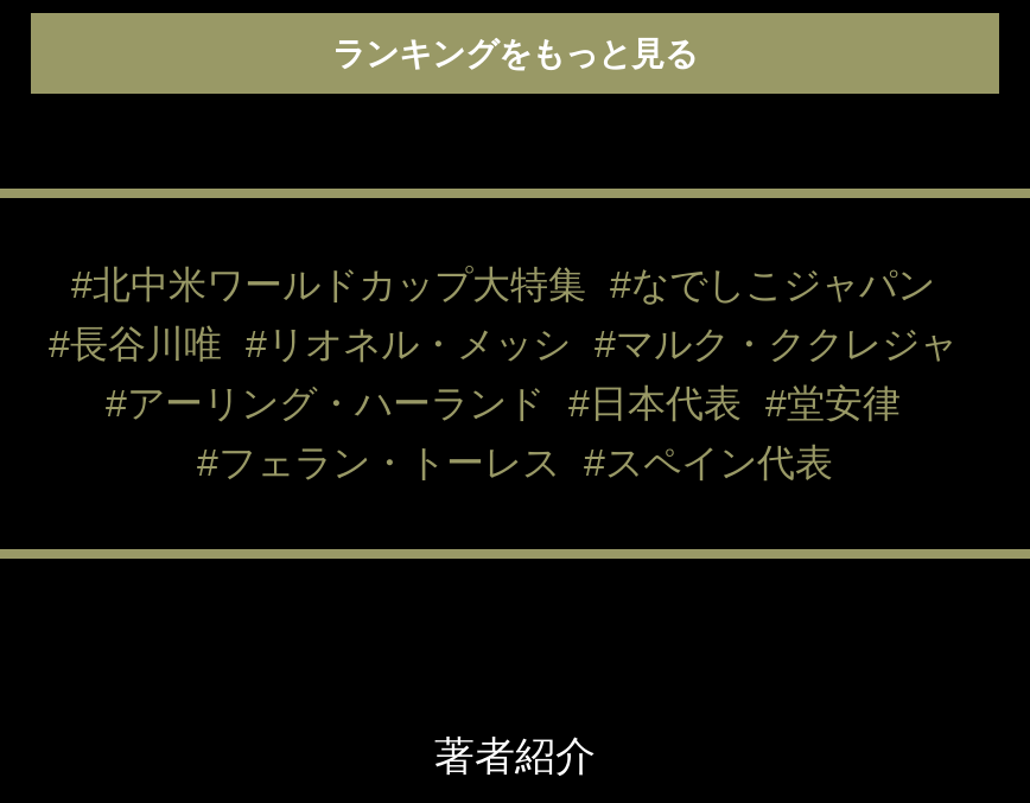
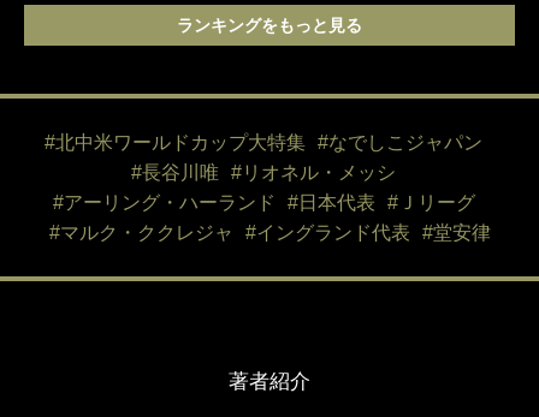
- #長谷川唯 #リオネル・メッシ #マルク・ククレジャ
+ #長谷川唯 #リオネル・メッシ

- #アーリング・ハーランド #日本代表 #堂安律
+ #アーリング・ハーランド #日本代表 #Ｊリーグ

- #フェラン・トーレス #スペイン代表
+ #マルク・ククレジャ #イングランド代表 #堂安律
